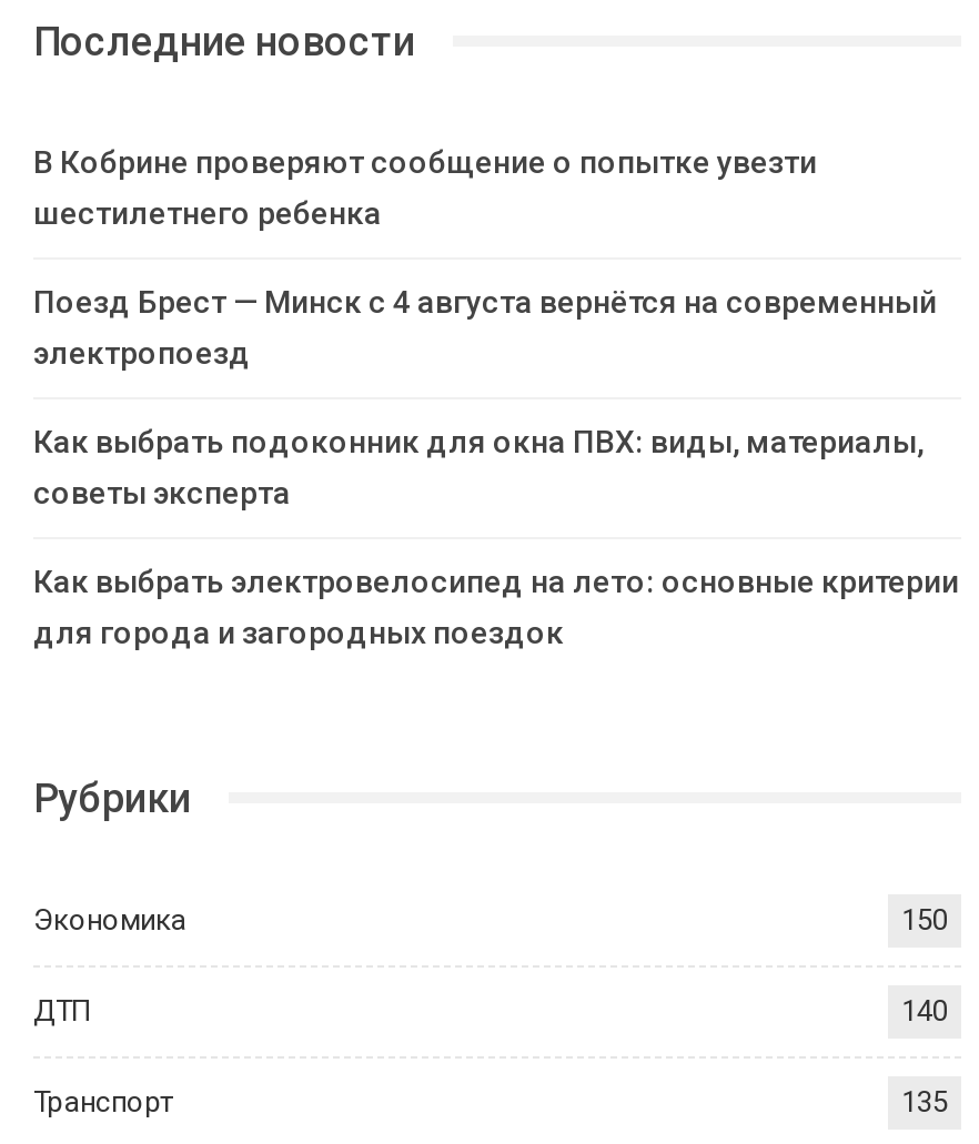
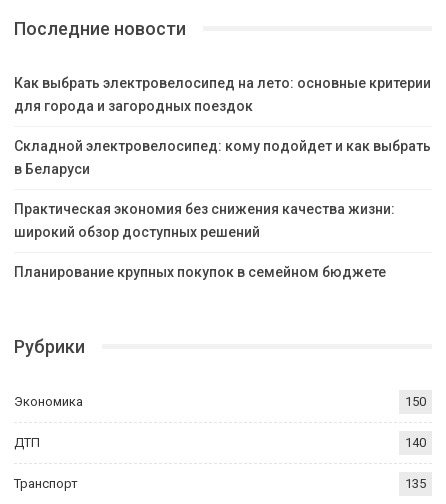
- В Кобрине проверяют сообщение о попытке увезти
- шестилетнего ребенка
- Поезд Брест — Минск с 4 августа вернётся на современный
- электропоезд
- Как выбрать подоконник для окна ПВХ: виды, материалы,
- советы эксперта

moved up: Как выбрать электровелосипед на лето: основные критерии | для города и загородных поездок

+ Складной электровелосипед: кому подойдет и как выбрать
+ в Беларуси
+ Практическая экономия без снижения качества жизни:
+ широкий обзор доступных решений
+ Планирование крупных покупок в семейном бюджете
